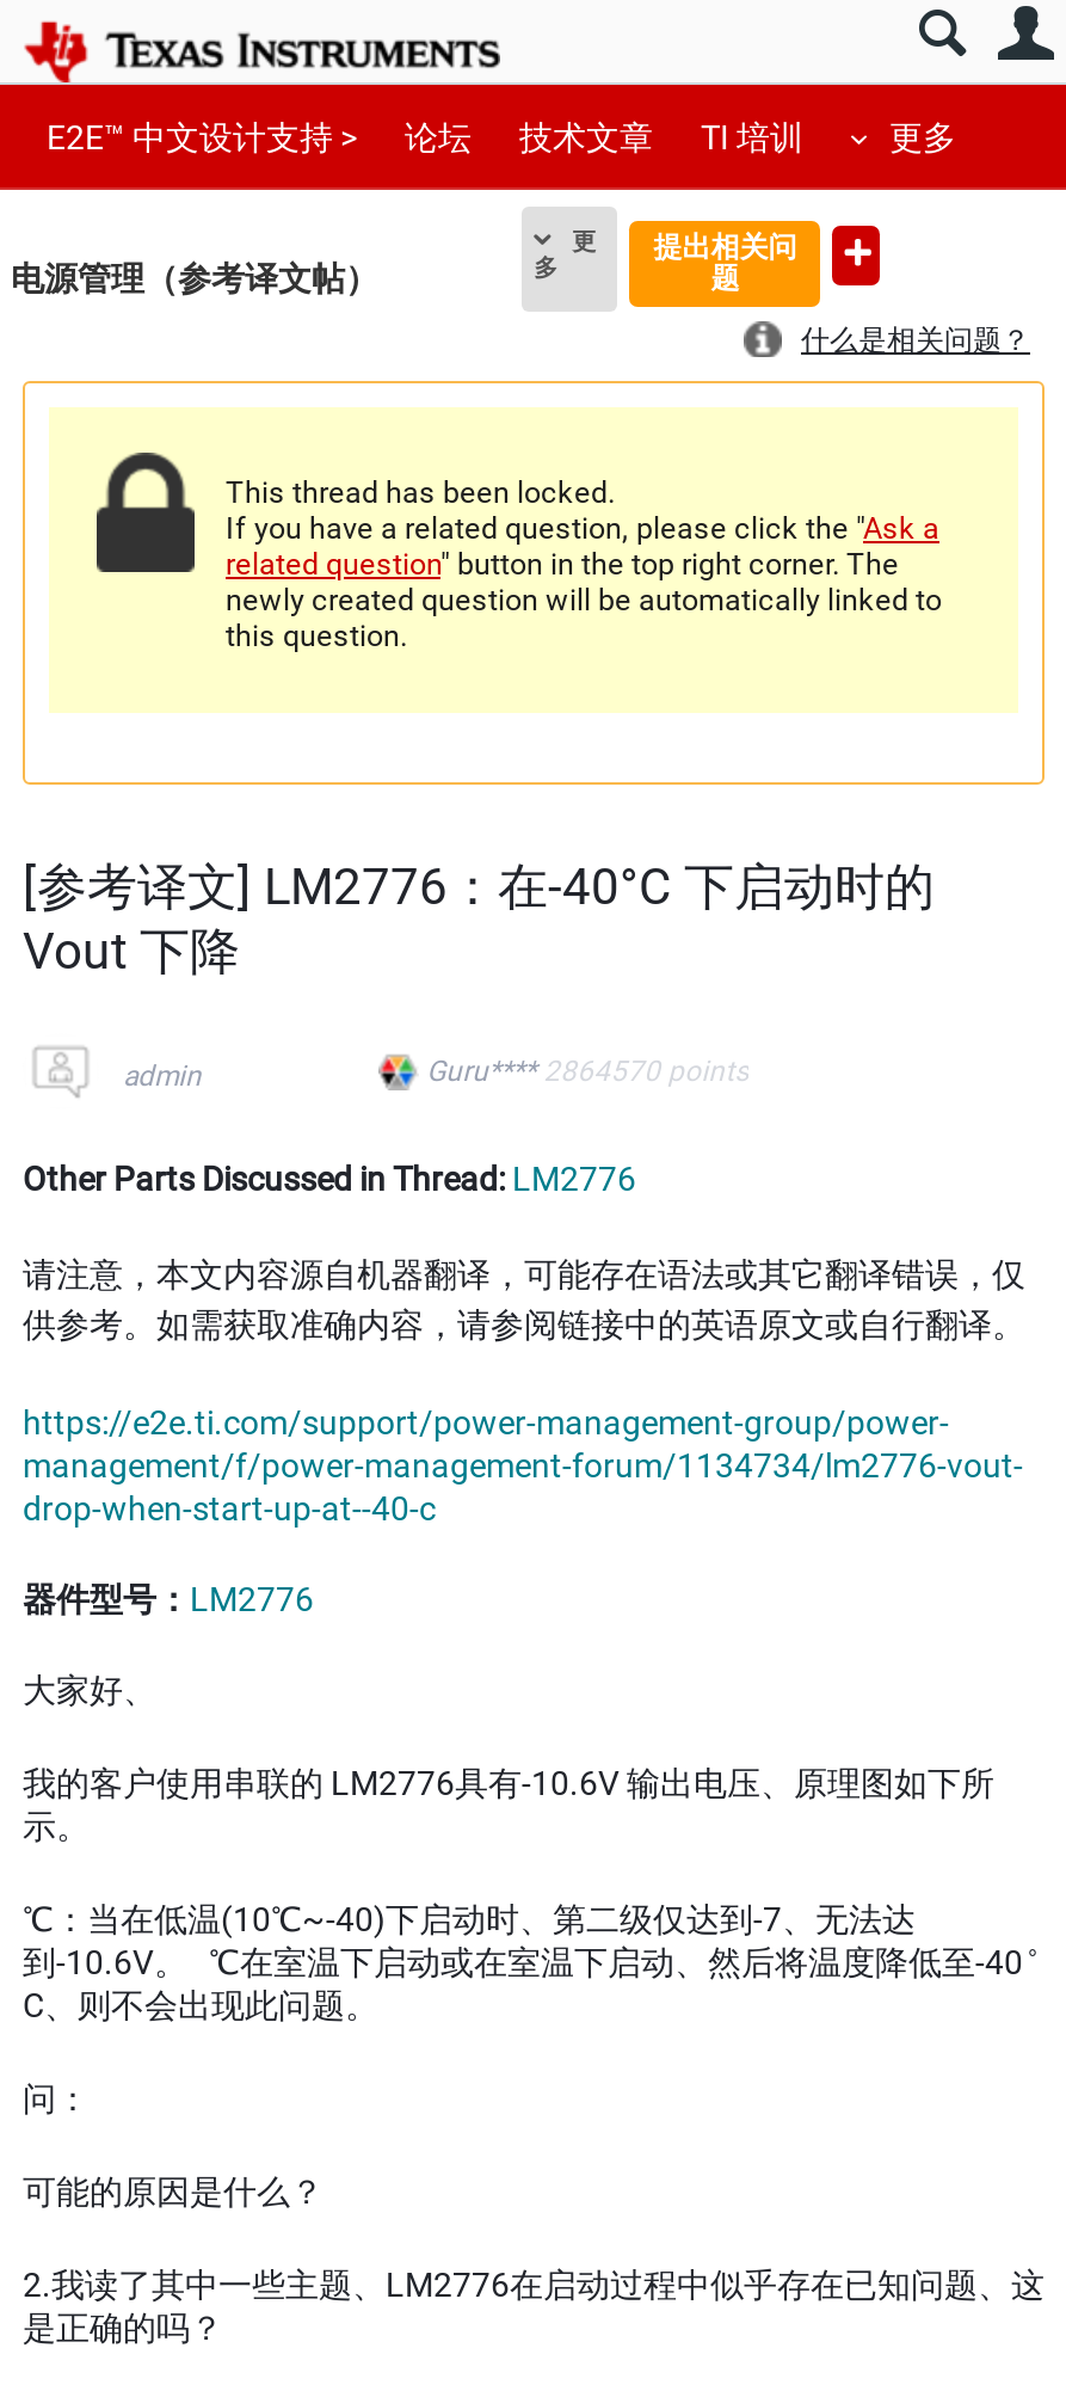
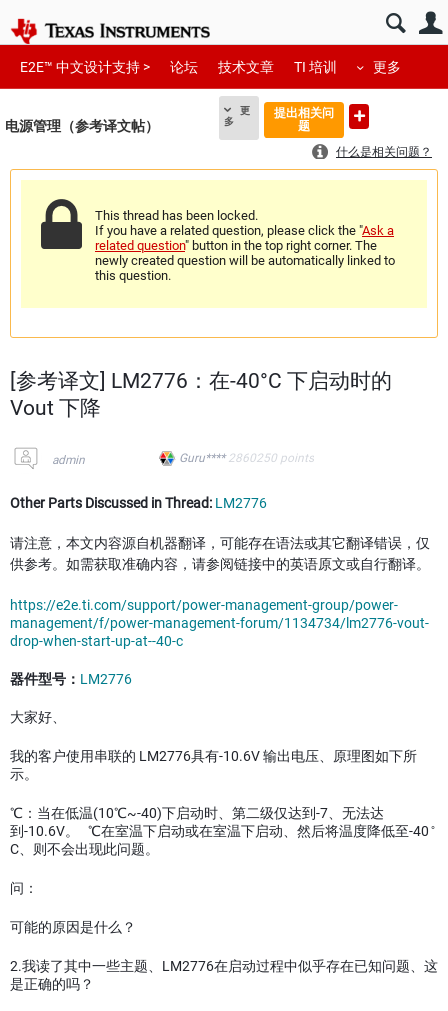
- Guru**** 2864570 points
+ Guru**** 2860250 points
